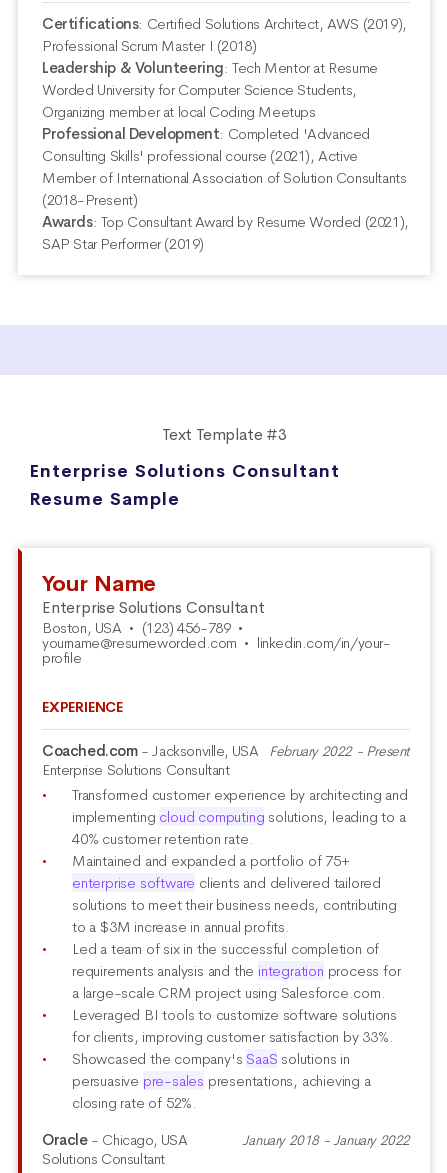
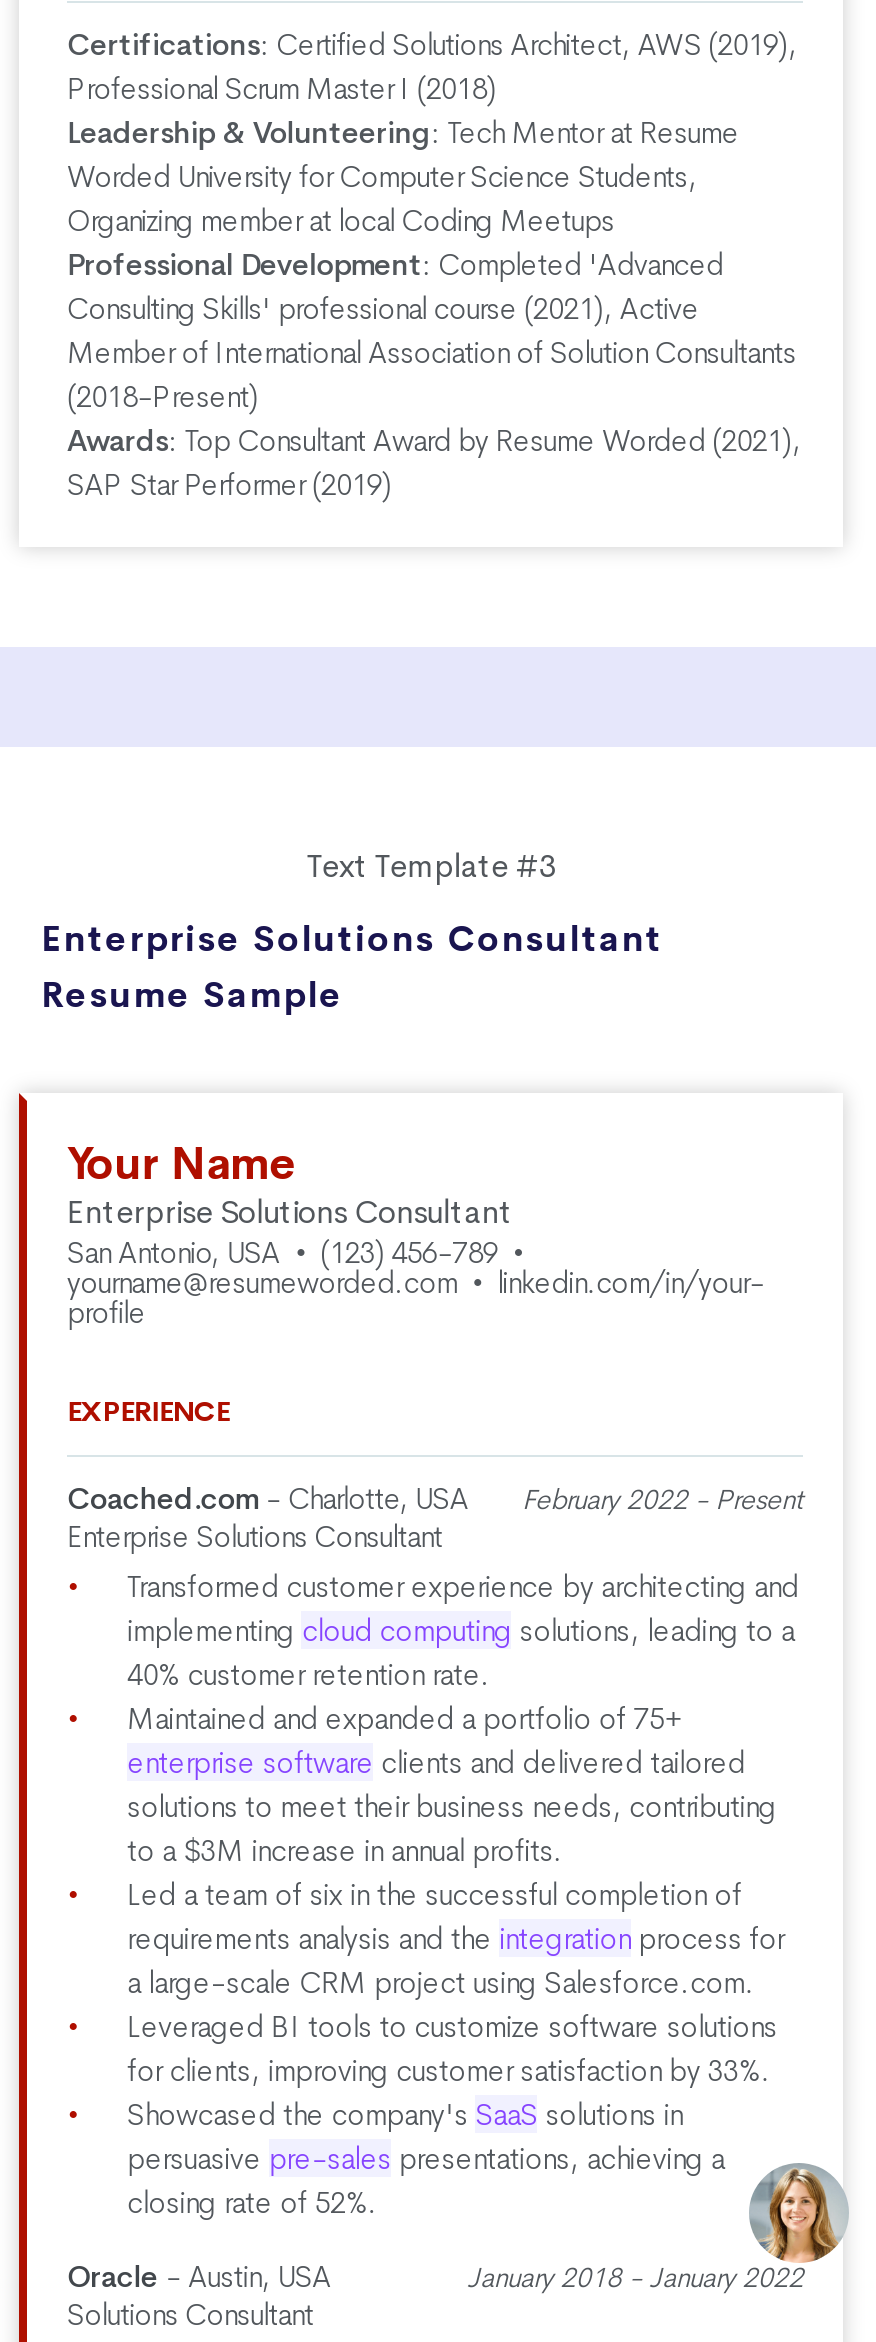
- Boston, USA • (123) 456-789 •
+ San Antonio, USA • (123) 456-789 •

- Coached.com - Jacksonville, USA February 2022 - Present
+ Coached.com - Charlotte, USA
+ February 2022 - Present

+ [image]

- Oracle - Chicago, USA
+ Oracle - Austin, USA
